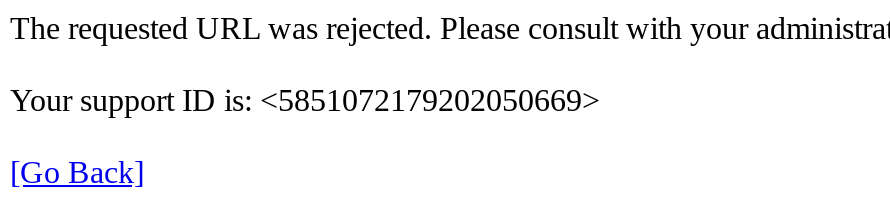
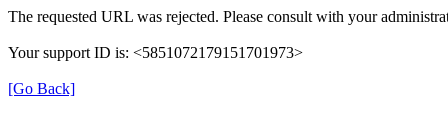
- Your support ID is: <5851072179202050669>
+ Your support ID is: <5851072179151701973>
